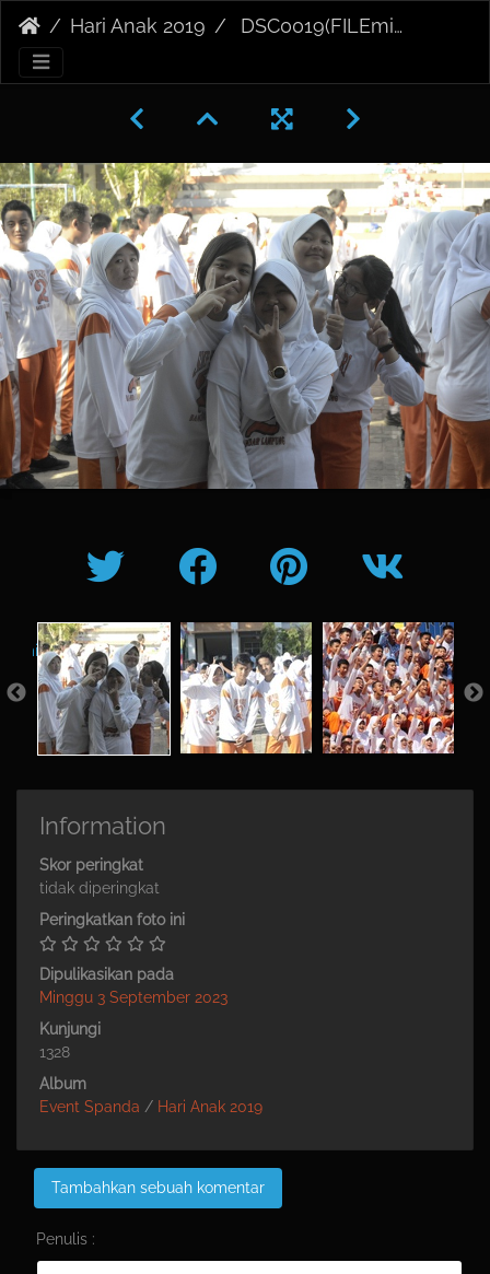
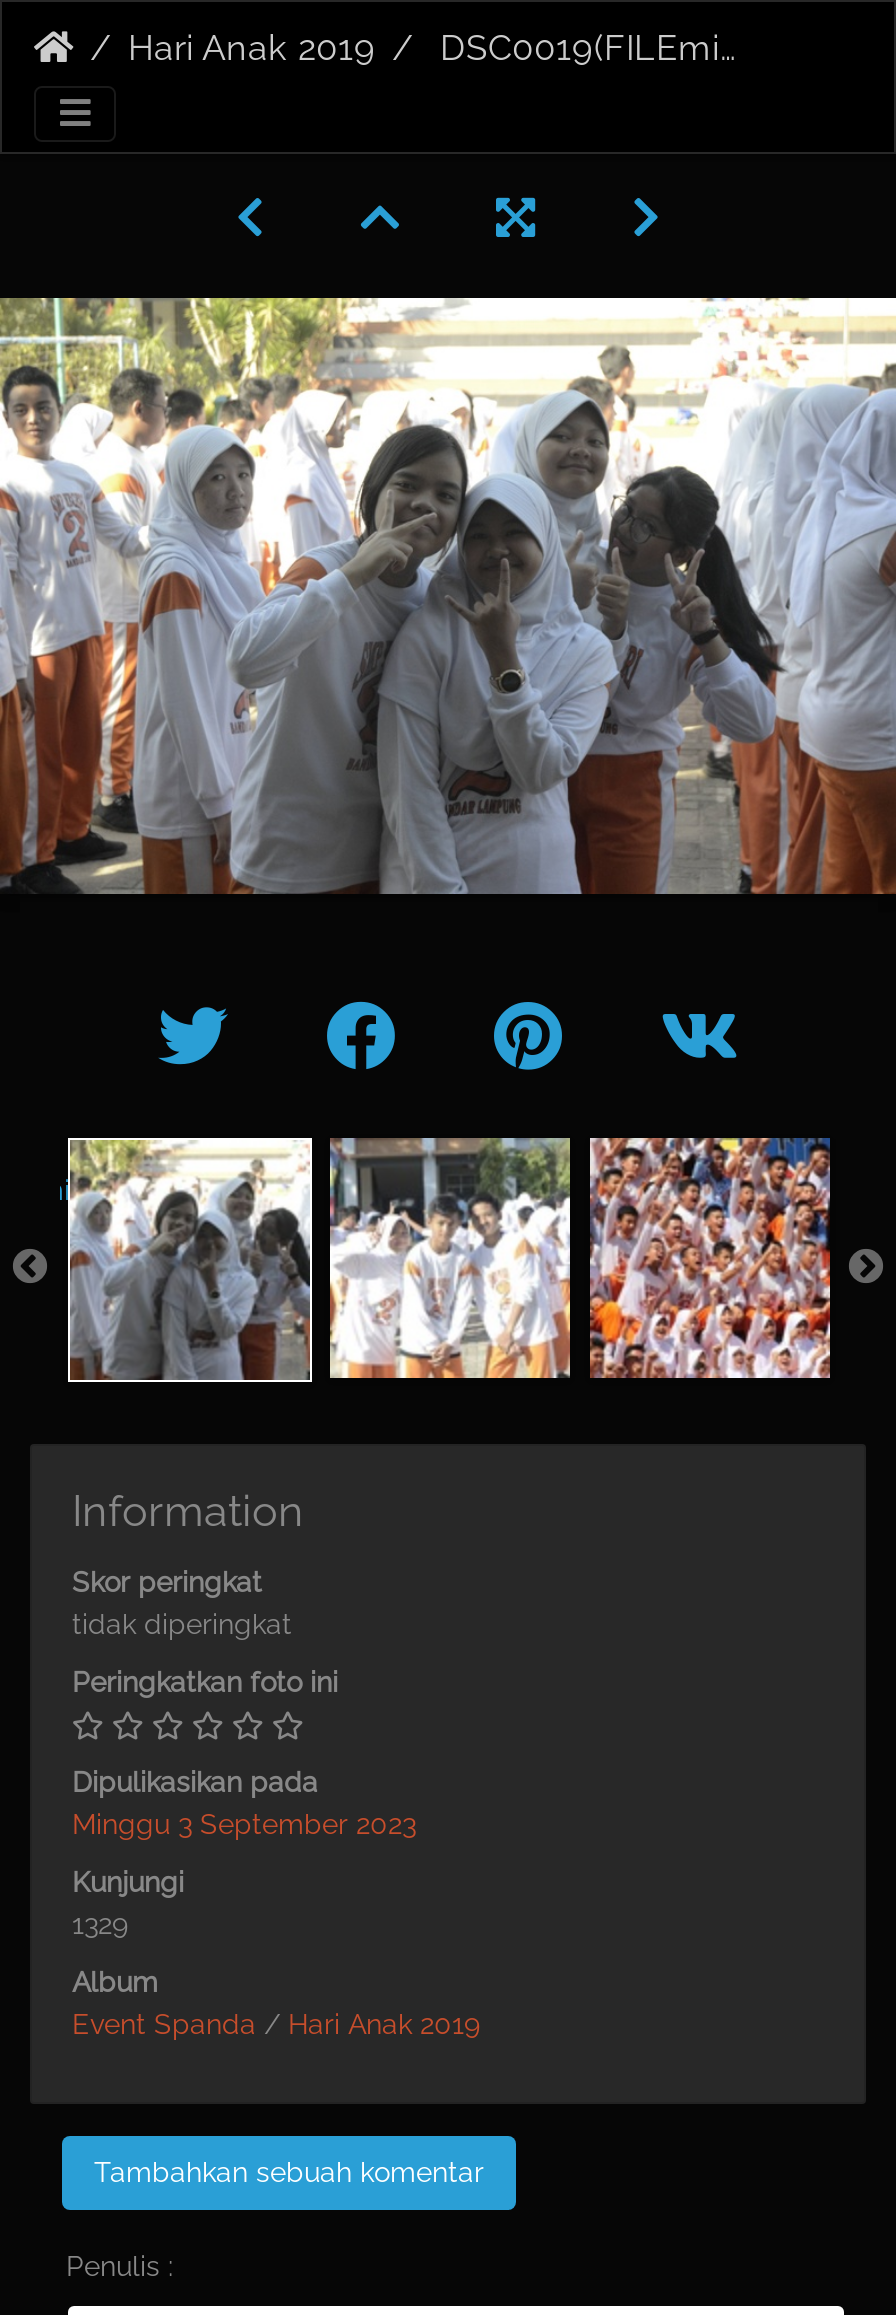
- 1328
+ 1329
